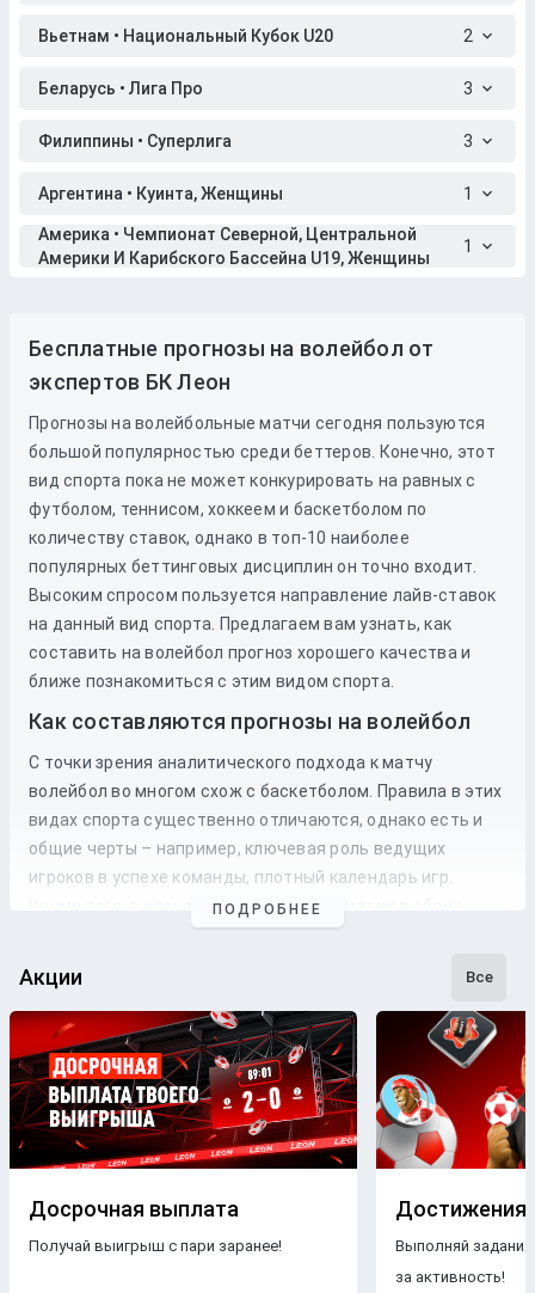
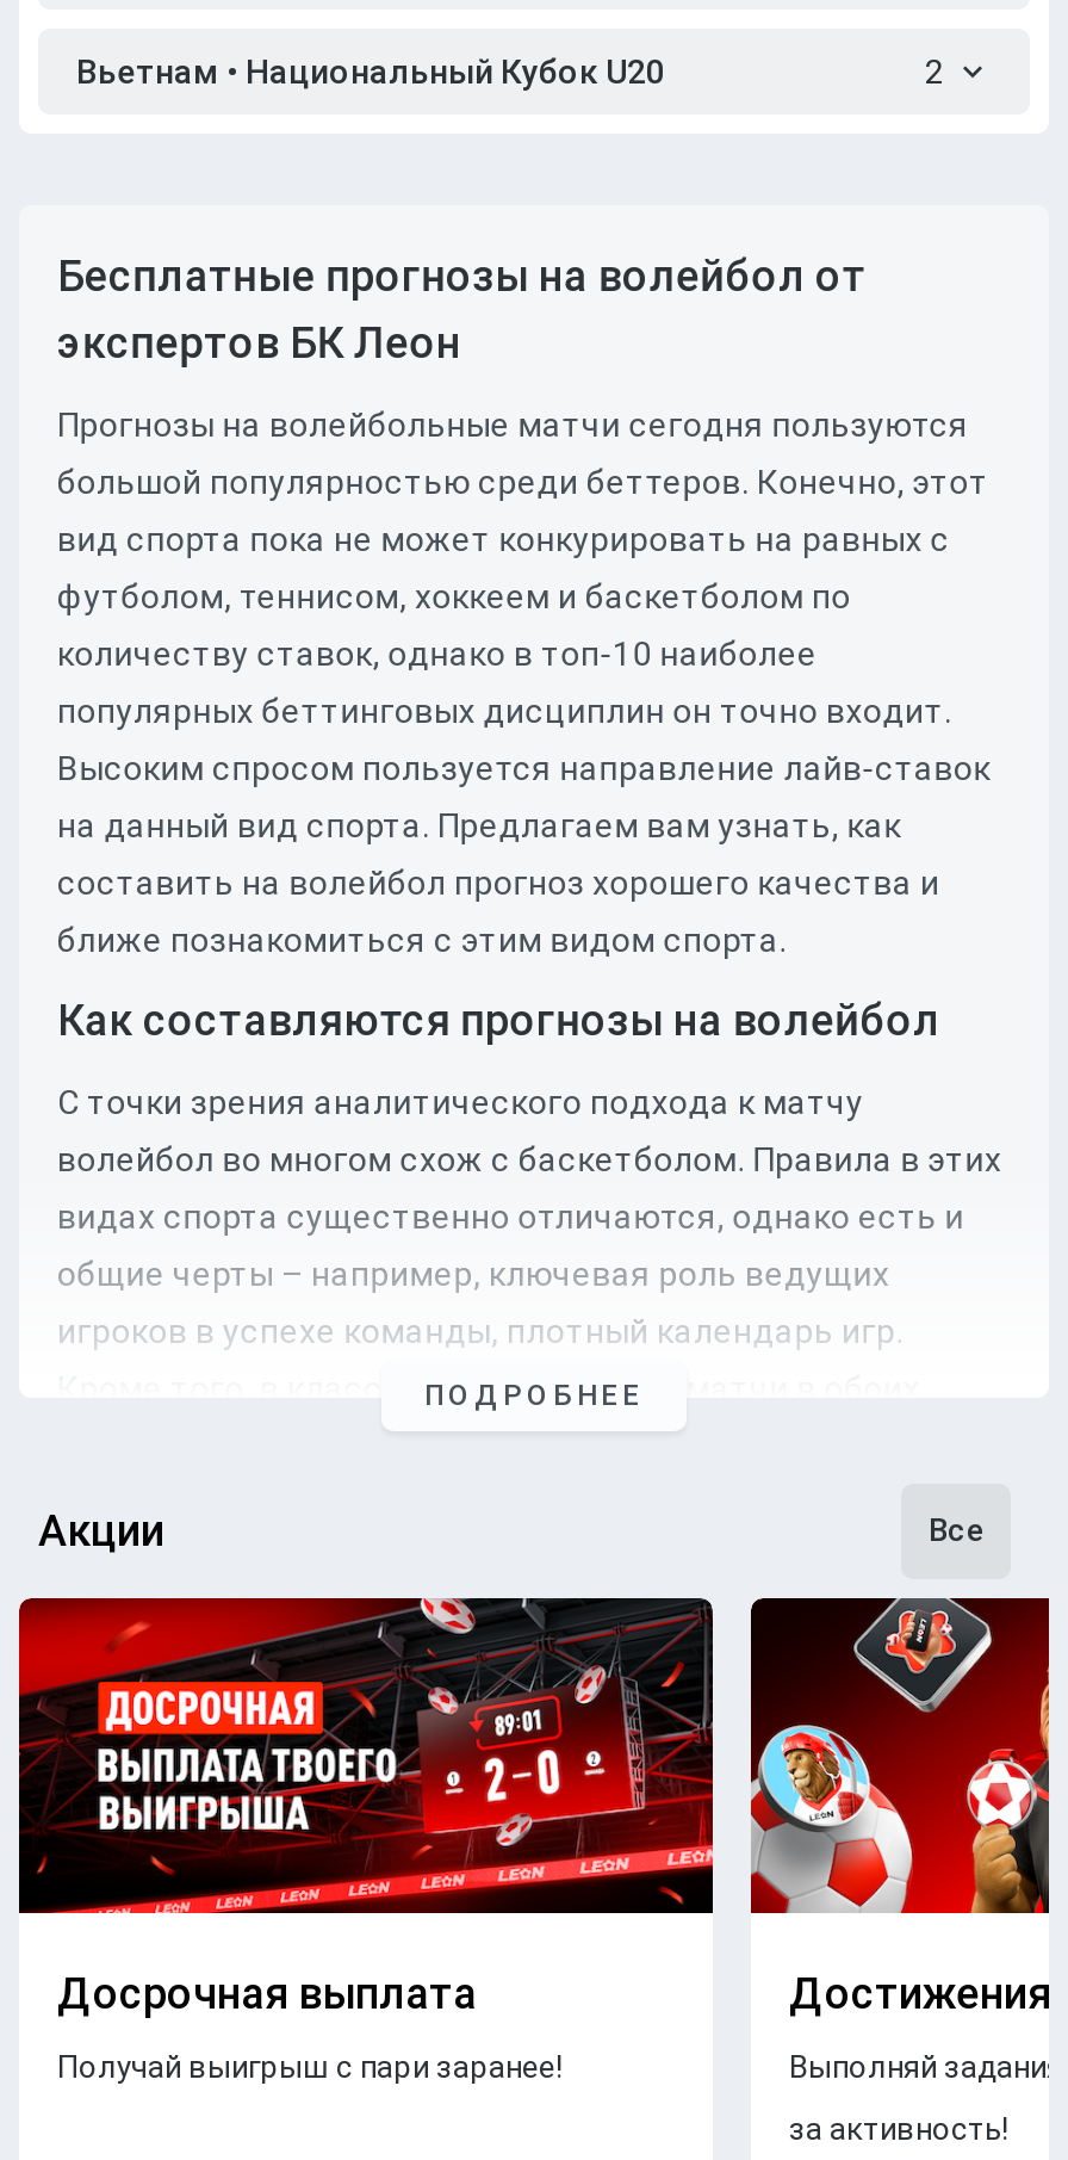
- Беларусь • Лига Про
- 3
- Филиппины • Суперлига
- 3
- Аргентина • Куинта, Женщины
- 1
- Америка • Чемпионат Северной, Центральной
- Америки И Карибского Бассейна U19, Женщины

- 1
